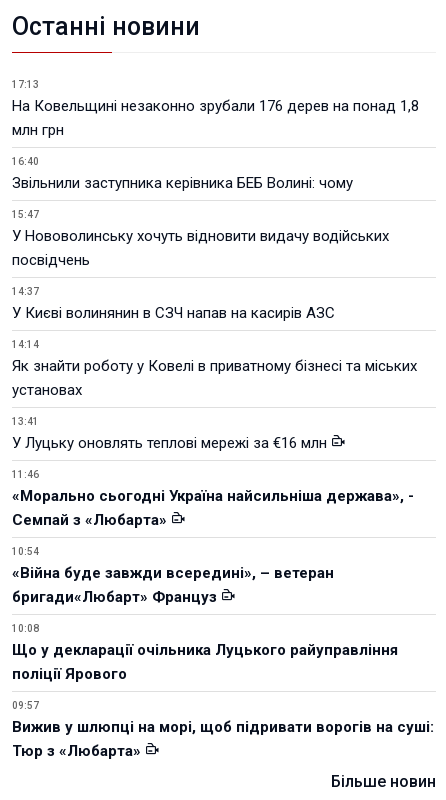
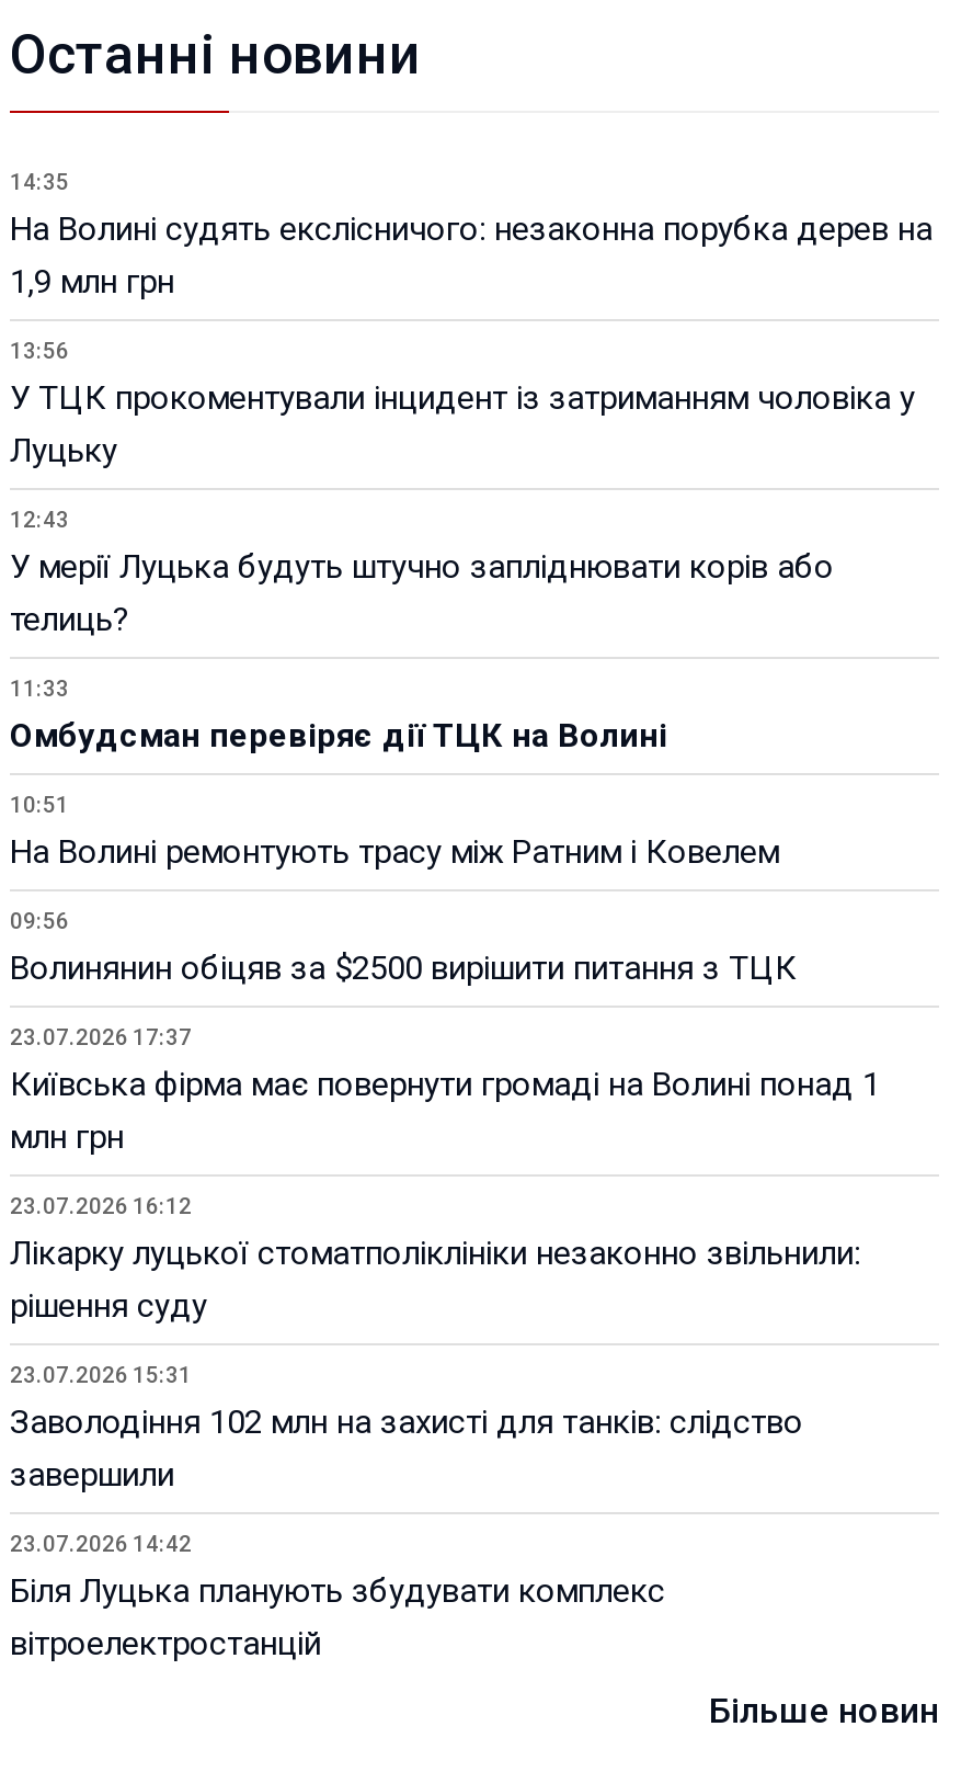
- 17:13
- На Ковельщині незаконно зрубали 176 дерев на понад 1,8
+ 14:35
+ На Волині судять екслісничого: незаконна порубка дерев на
+ 1,9 млн грн
+ 13:56
+ У ТЦК прокоментували інцидент із затриманням чоловіка у
+ Луцьку
+ 12:43
+ У мерії Луцька будуть штучно запліднювати корів або
+ телиць?
+ 11:33
+ Омбудсман перевіряє дії ТЦК на Волині
+ 10:51
+ На Волині ремонтують трасу між Ратним і Ковелем
+ 09:56
+ Волинянин обіцяв за $2500 вирішити питання з ТЦК
+ 23.07.2026 17:37
+ Київська фірма має повернути громаді на Волині понад 1

moved down: млн грн

- 16:40
- Звільнили заступника керівника БЕБ Волині: чому
- 15:47
- У Нововолинську хочуть відновити видачу водійських
- посвідчень
- 14:37
- У Києві волинянин в СЗЧ напав на касирів АЗС
- 14:14
- Як знайти роботу у Ковелі в приватному бізнесі та міських
- установах
- 13:41
- У Луцьку оновлять теплові мережі за €16 млн
- 11:46
- «Морально сьогодні Україна найсильніша держава», -
- Семпай з «Любарта»
- 10:54
- «Війна буде завжди всередині», – ветеран
- бригади«Любарт» Француз
- 10:08
- Що у декларації очільника Луцького райуправління
- поліції Ярового
- 09:57
- Вижив у шлюпці на морі, щоб підривати ворогів на суші:
- Тюр з «Любарта»
+ 23.07.2026 16:12
+ Лікарку луцької стоматполіклініки незаконно звільнили:
+ рішення суду
+ 23.07.2026 15:31
+ Заволодіння 102 млн на захисті для танків: слідство
+ завершили
+ 23.07.2026 14:42
+ Біля Луцька планують збудувати комплекс
+ вітроелектростанцій
